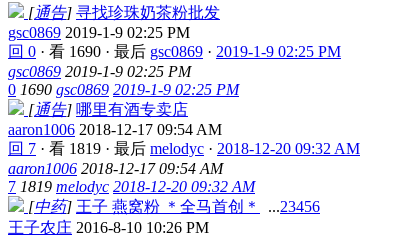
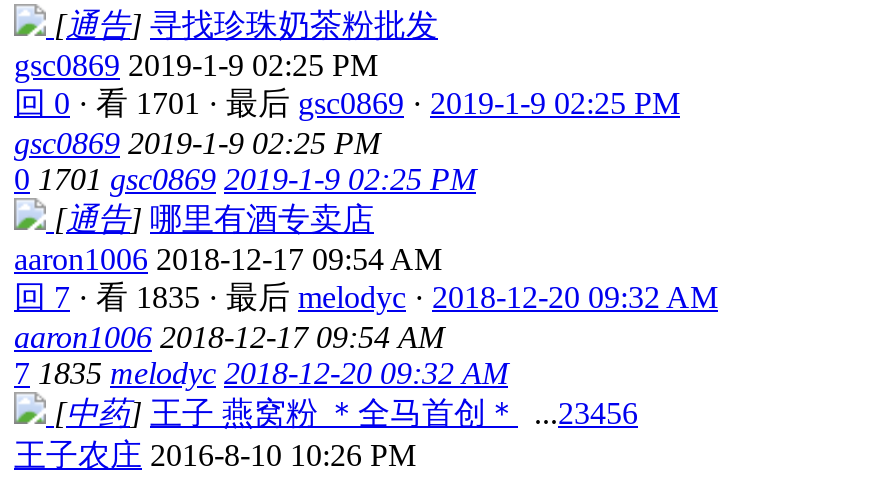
- 回 0 · 看 1690 · 最后gsc0869 · 2019-1-9 02:25 PM
+ 回 0 · 看 1701 · 最后gsc0869 · 2019-1-9 02:25 PM

- 0 1690 gsc0869 2019-1-9 02:25 PM
+ 0 1701 gsc0869 2019-1-9 02:25 PM

- 回 7 · 看 1819 · 最后melodyc · 2018-12-20 09:32 AM
+ 回 7 · 看 1835 · 最后melodyc · 2018-12-20 09:32 AM

- 7 1819 melodyc 2018-12-20 09:32 AM
+ 7 1835 melodyc 2018-12-20 09:32 AM
